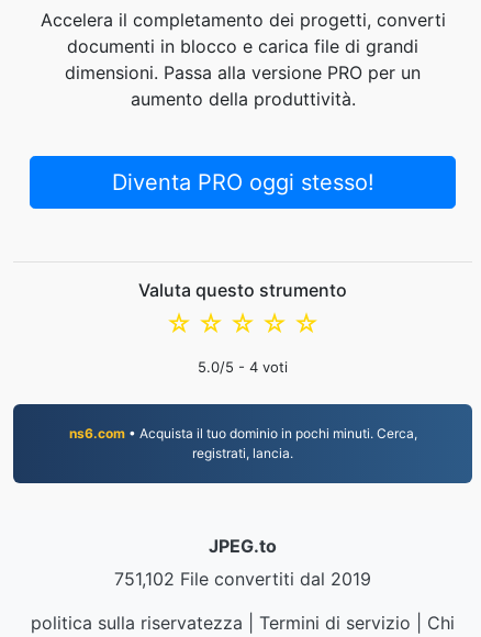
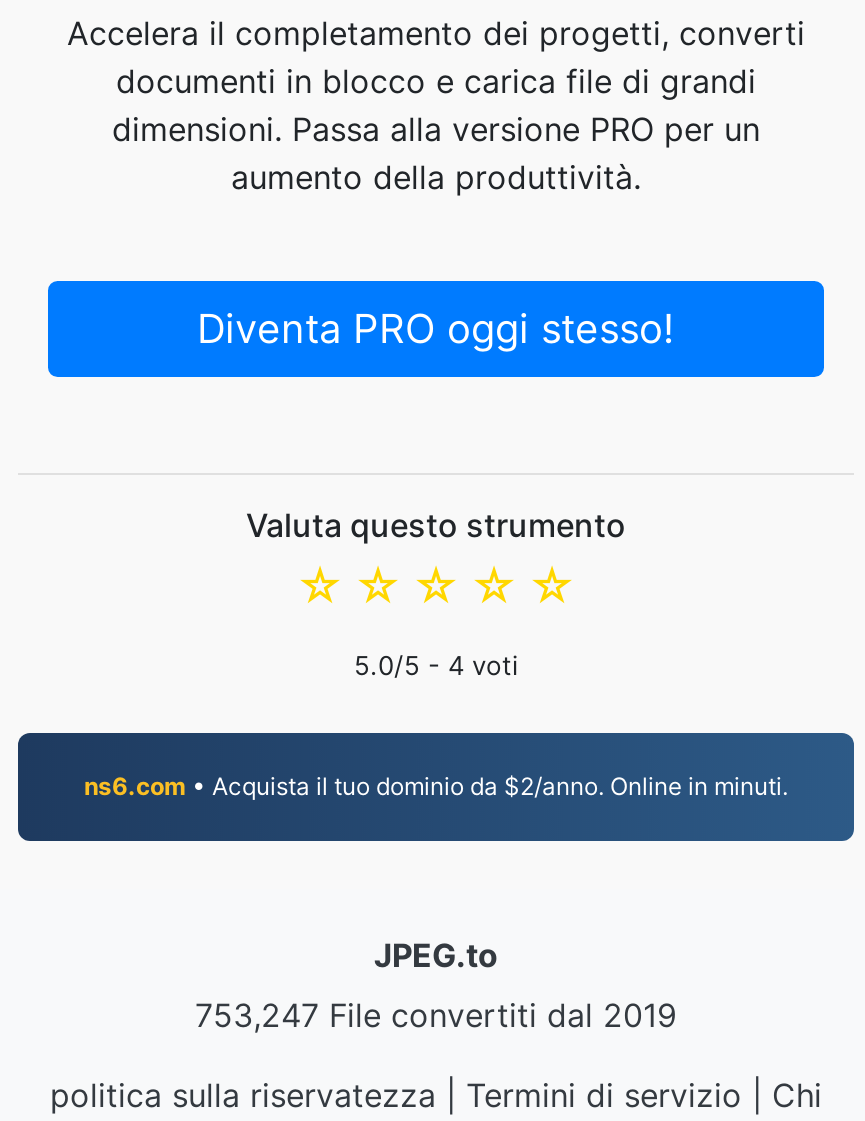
- ns6.com • Acquista il tuo dominio in pochi minuti. Cerca,
- registrati, lancia.
+ ns6.com • Acquista il tuo dominio da $2/anno. Online in minuti.

- 751,102 File convertiti dal 2019
+ 753,247 File convertiti dal 2019
